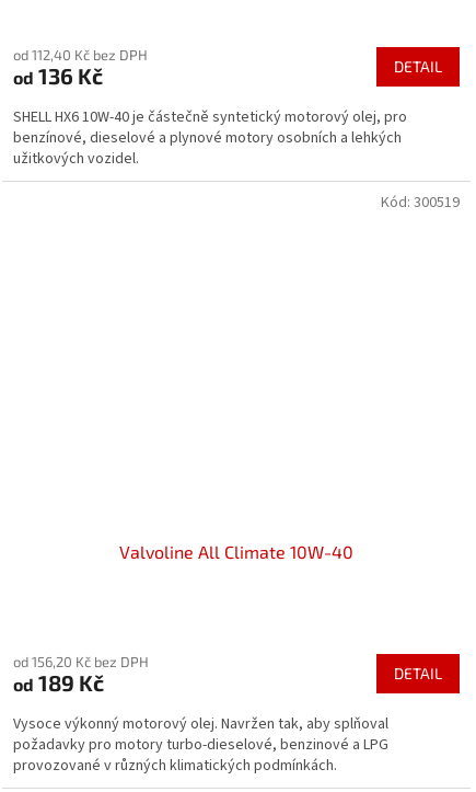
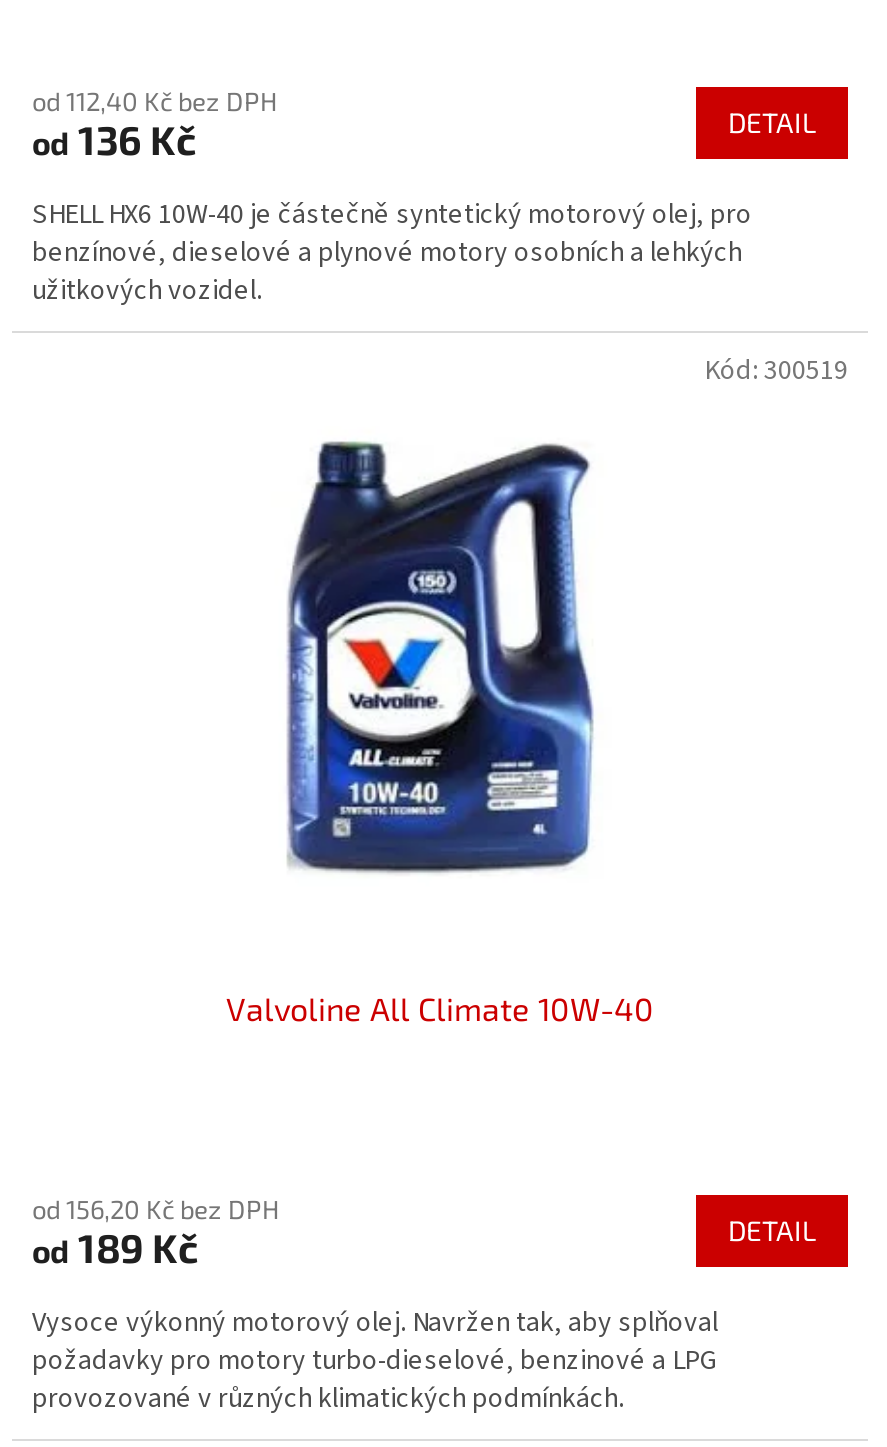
+ [image]
